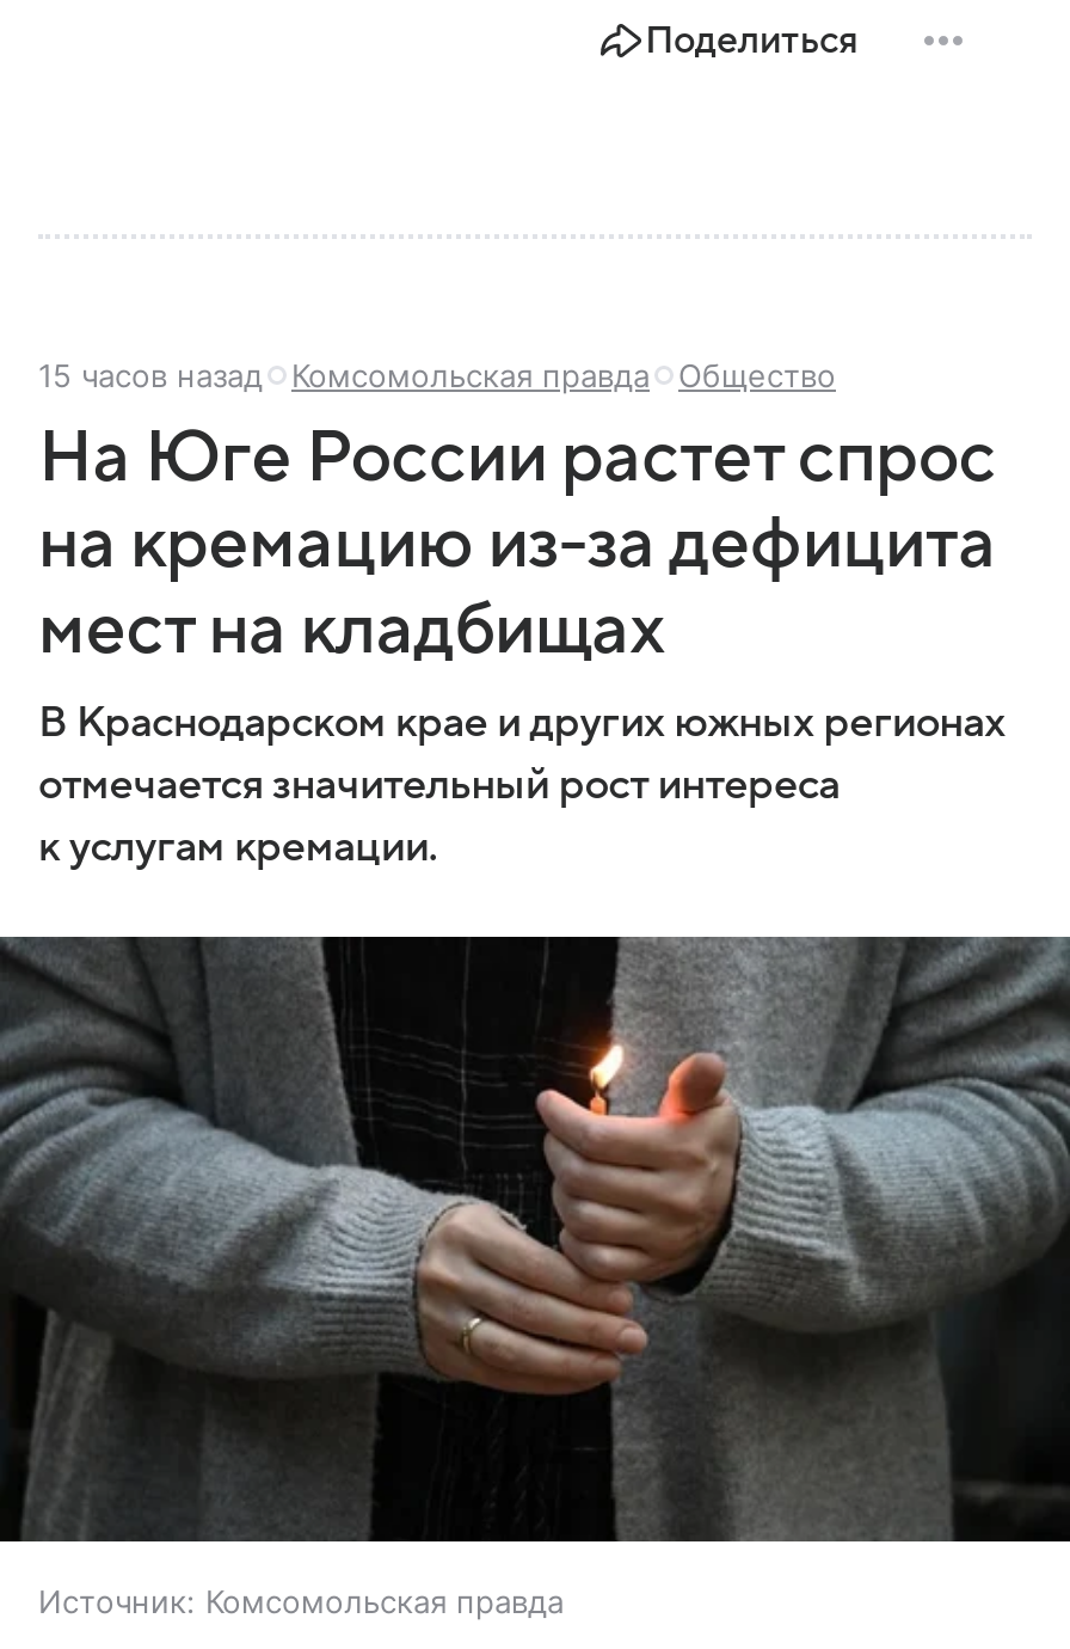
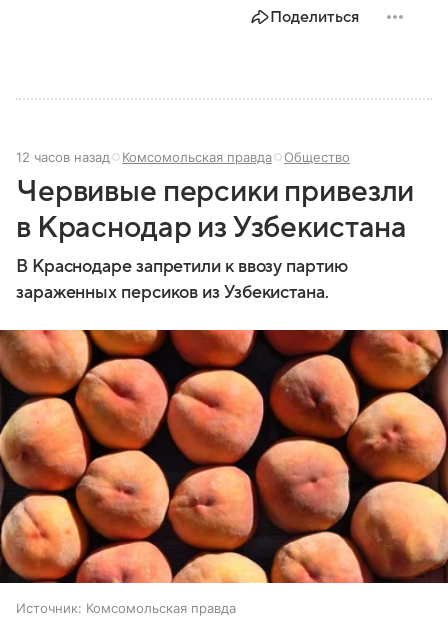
- 15 часов назад Комсомольская правда Общество
+ 12 часов назад Комсомольская правда Общество

- На Юге России растет спрос
- на кремацию из-за дефицита
- мест на кладбищах
- В Краснодарском крае и других южных регионах
- отмечается значительный рост интереса
- к услугам кремации.
+ Червивые персики привезли
+ в Краснодар из Узбекистана
+ В Краснодаре запретили к ввозу партию
+ зараженных персиков из Узбекистана.

- [image]
+ [image]
